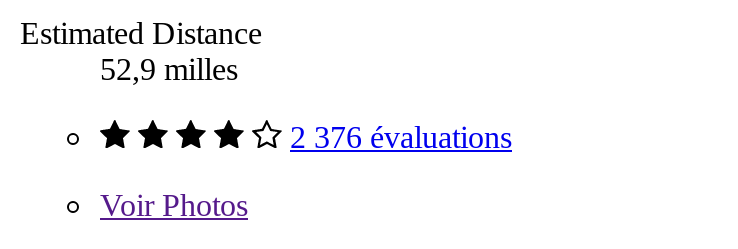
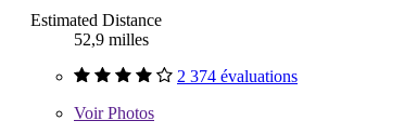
- 2 376 évaluations
+ 2 374 évaluations
